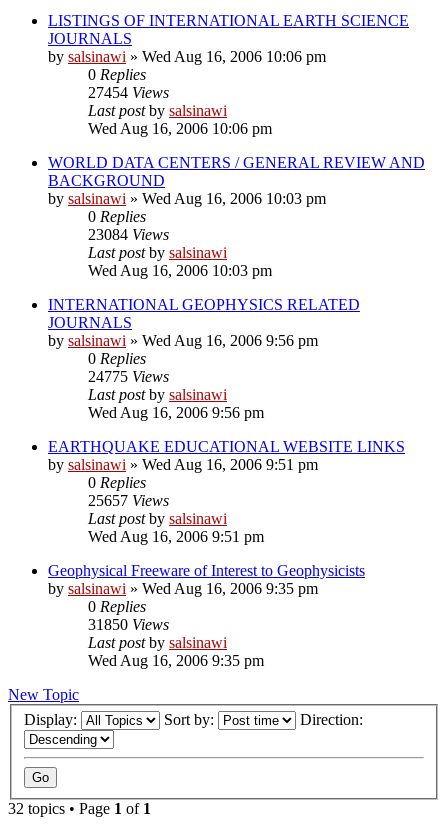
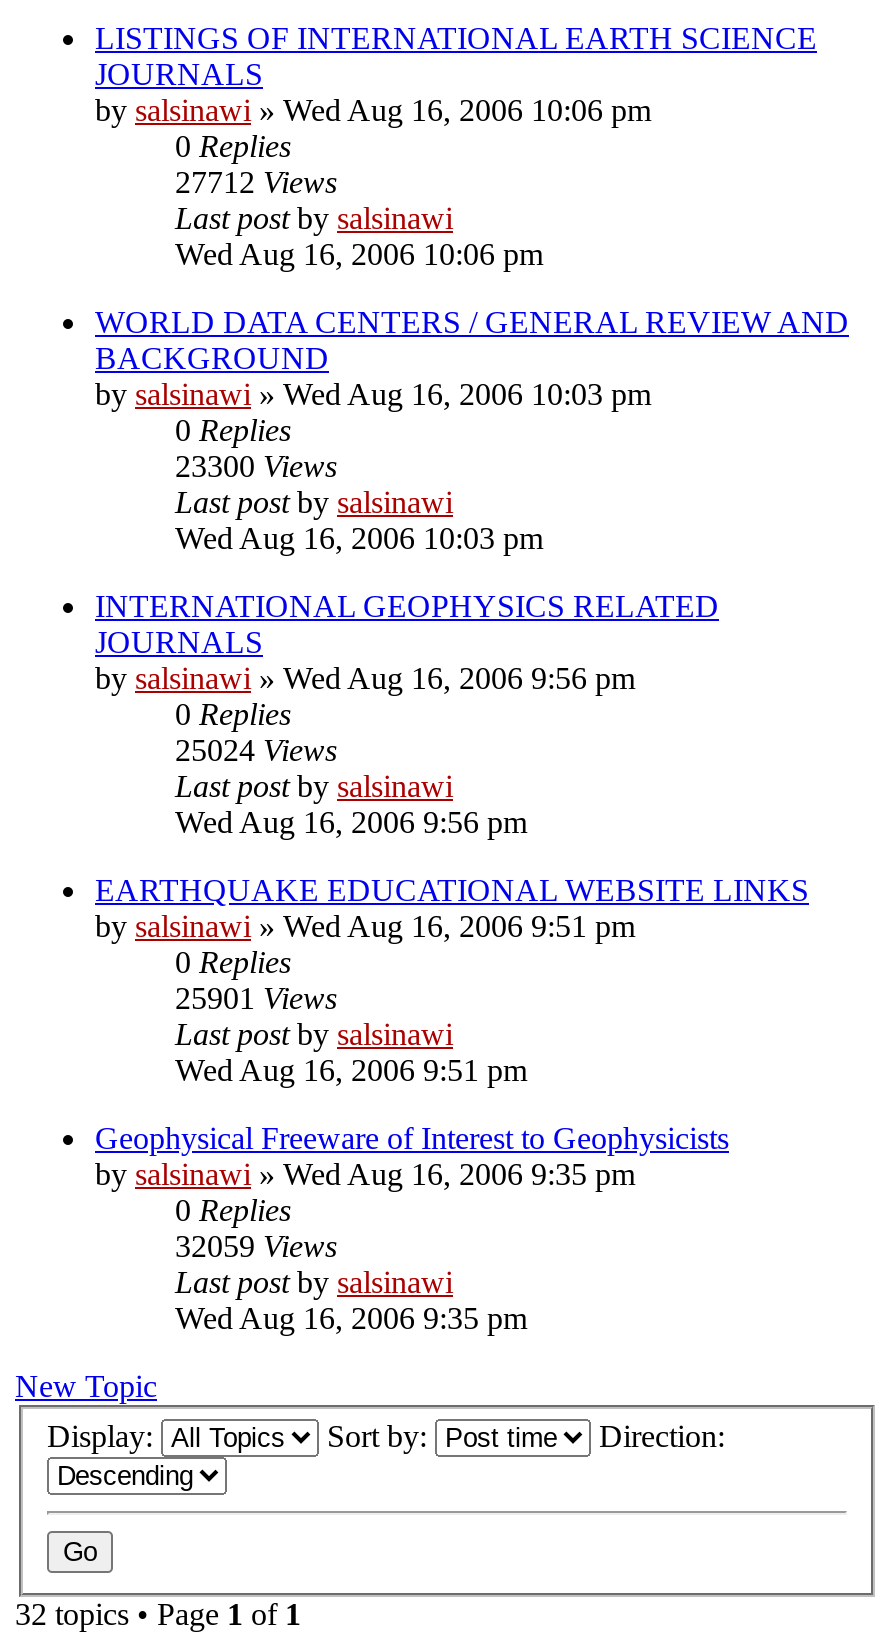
- 27454 Views
+ 27712 Views

- 23084 Views
+ 23300 Views

- 24775 Views
+ 25024 Views

- 25657 Views
+ 25901 Views

- 31850 Views
+ 32059 Views
